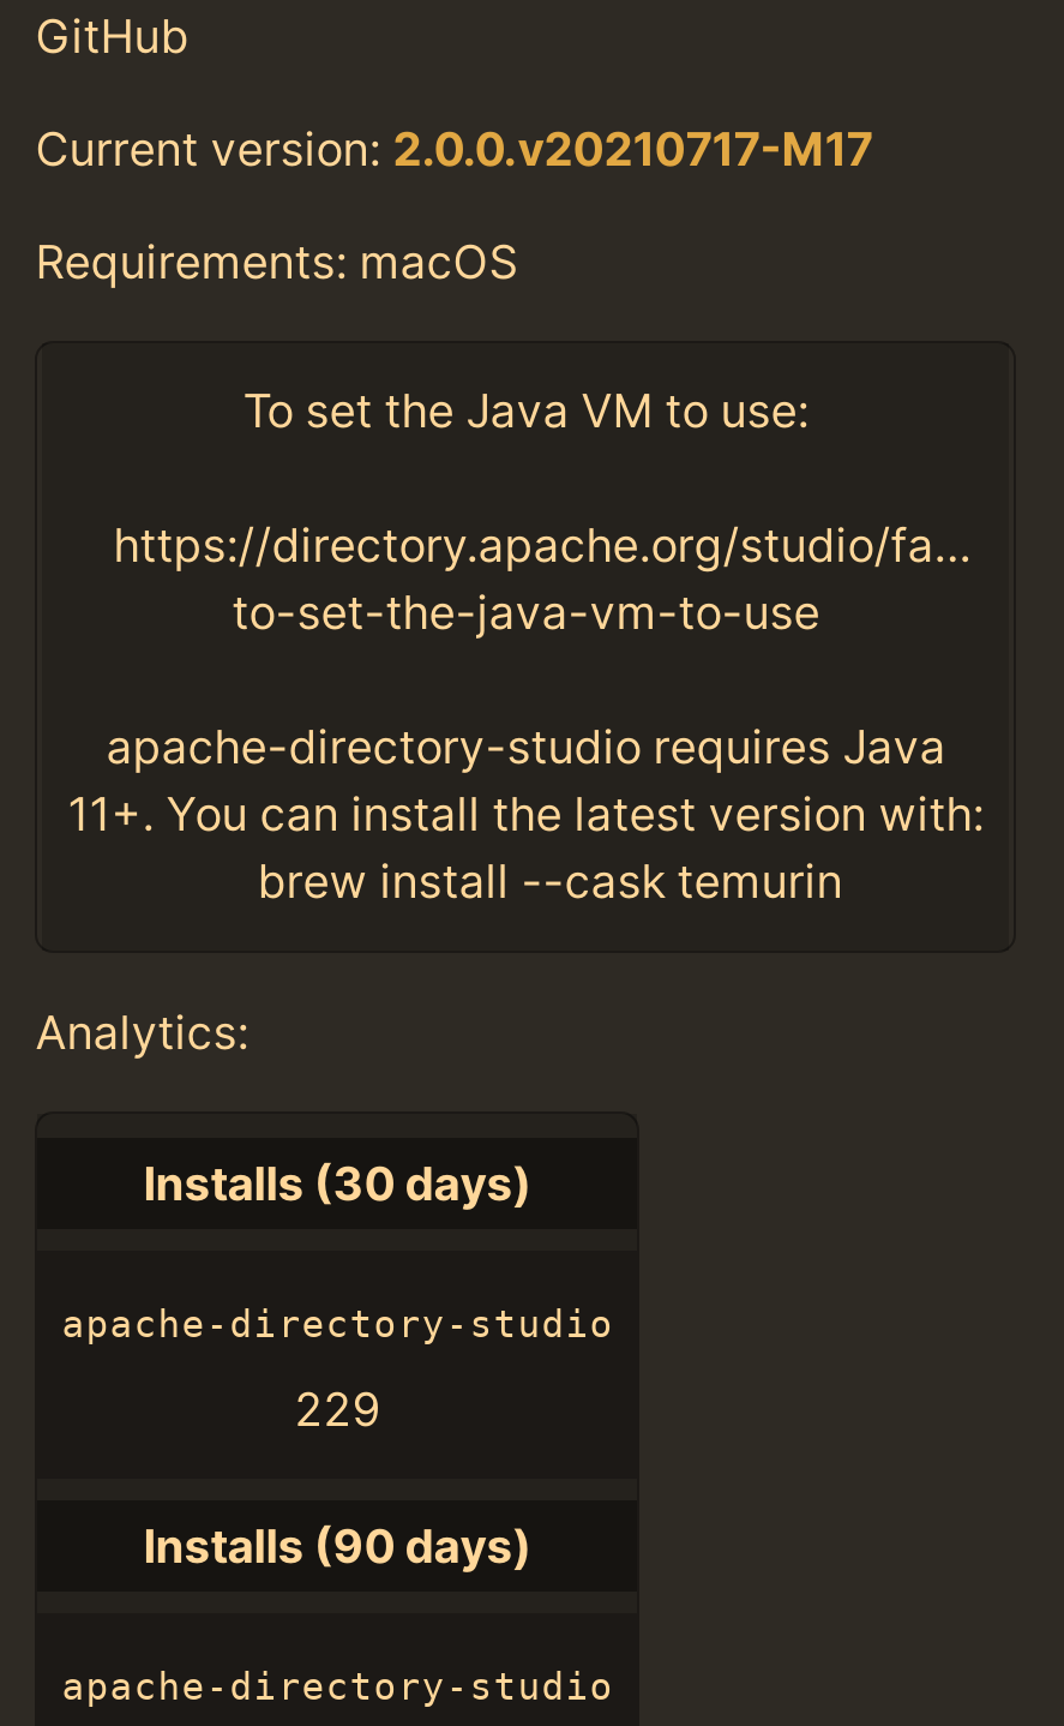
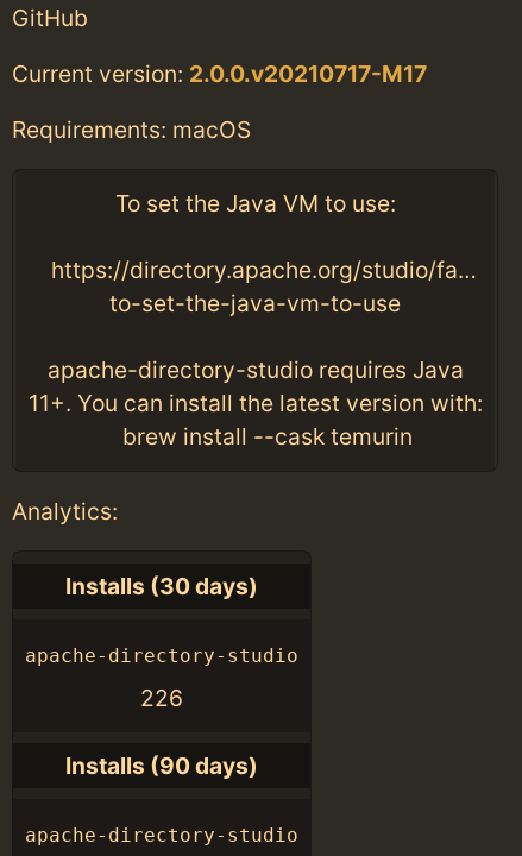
- 229
+ 226
